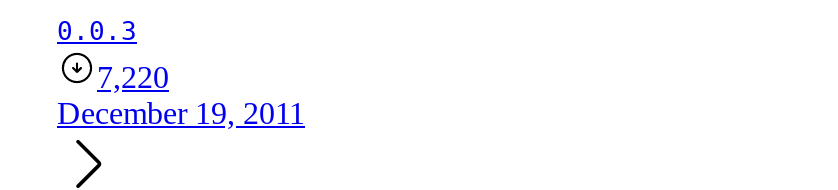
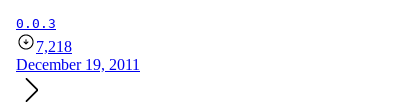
- 7,220
+ 7,218
